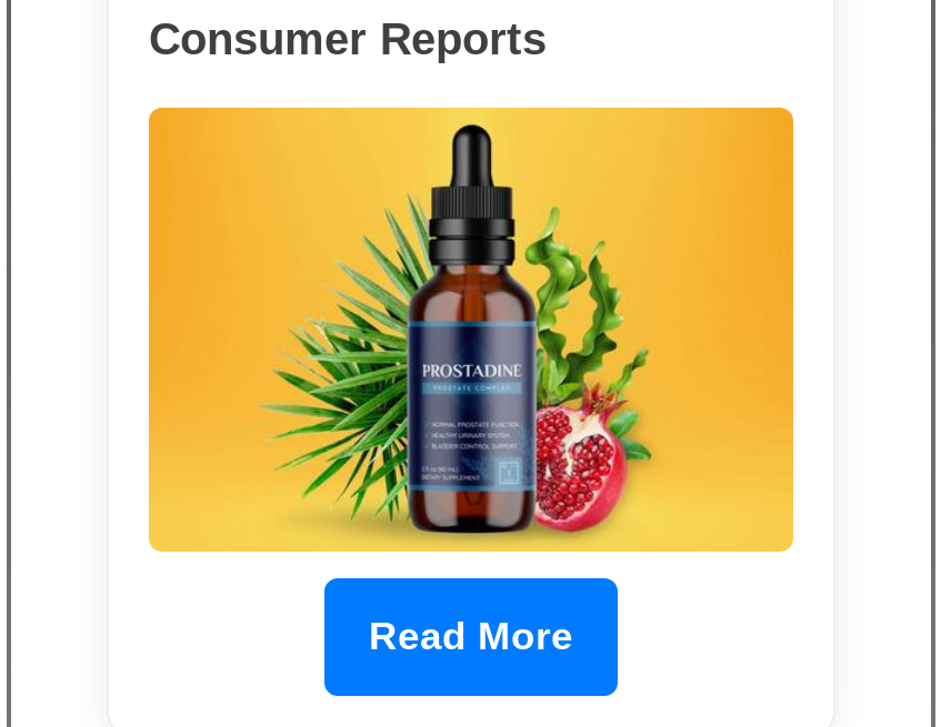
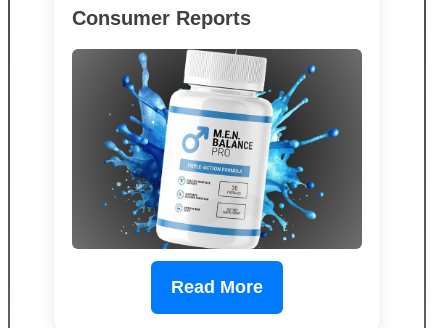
- [image]
+ [image]
